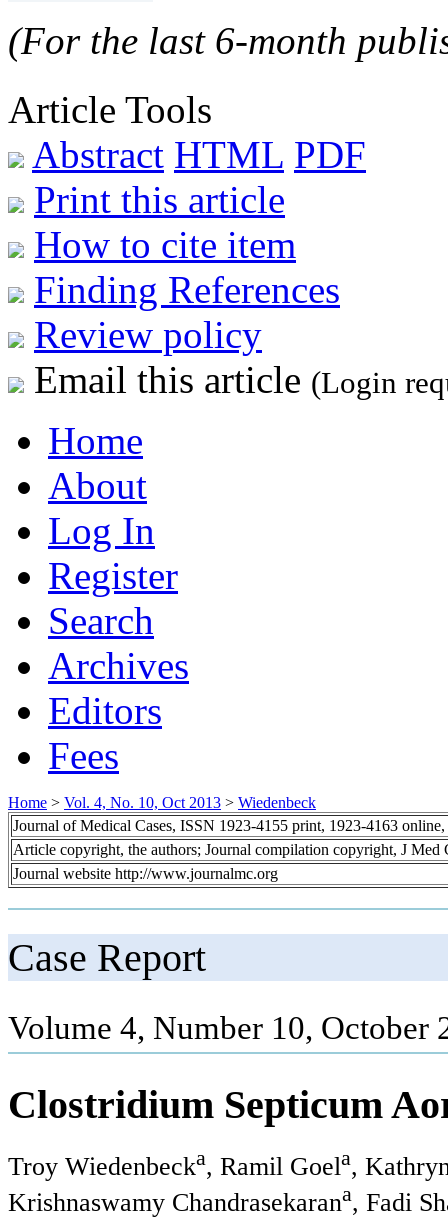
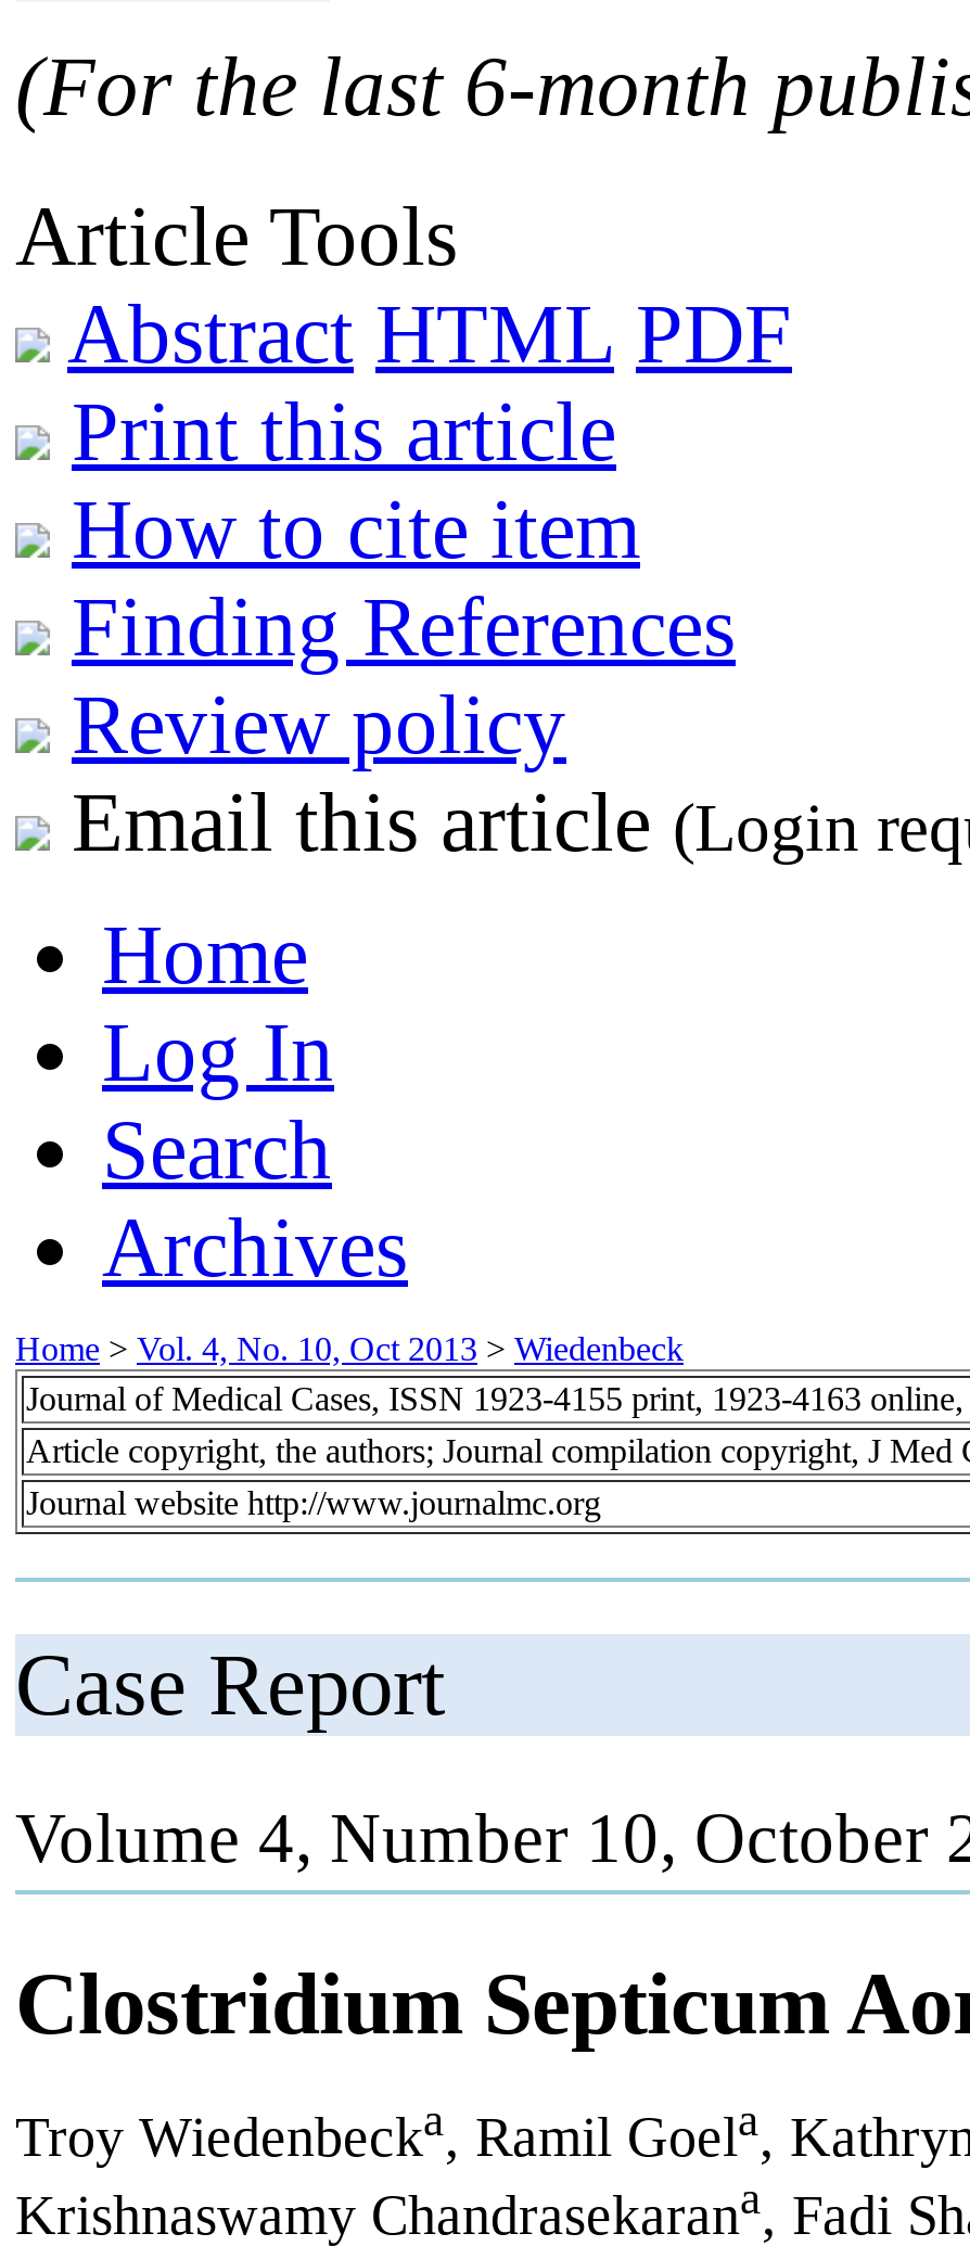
- About

- Register

- Editors
- Fees
